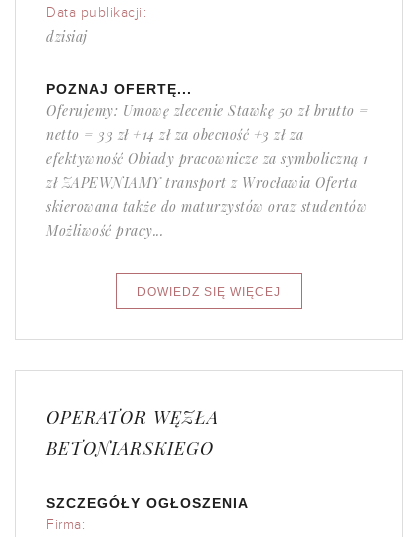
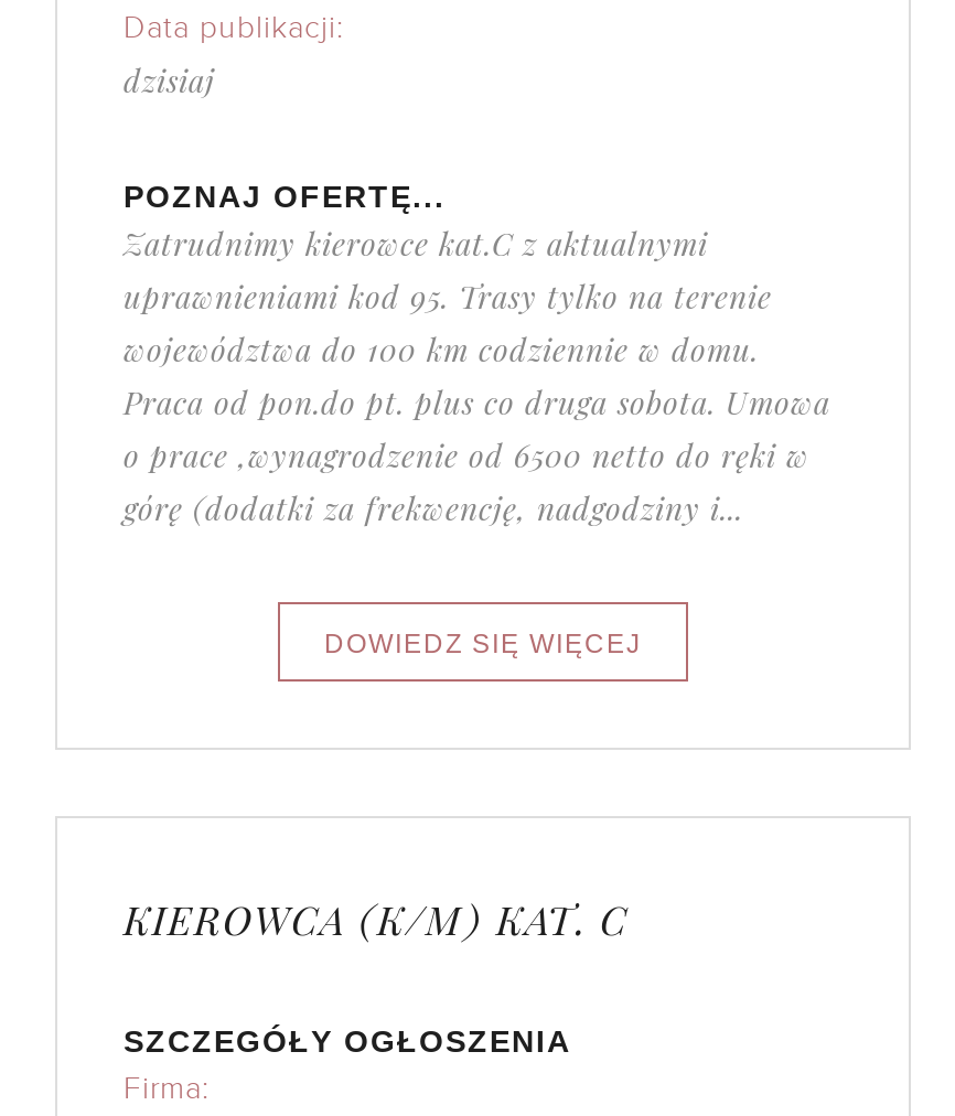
- Oferujemy: Umowę zlecenie Stawkę 50 zł brutto =
- netto = 33 zł +14 zł za obecność +3 zł za
- efektywność Obiady pracownicze za symboliczną 1
- zł ZAPEWNIAMY transport z Wrocławia Oferta
- skierowana także do maturzystów oraz studentów
- Możliwość pracy...
+ Zatrudnimy kierowce kat.C z aktualnymi
+ uprawnieniami kod 95. Trasy tylko na terenie
+ województwa do 100 km codziennie w domu.
+ Praca od pon.do pt. plus co druga sobota. Umowa
+ o prace ,wynagrodzenie od 6500 netto do ręki w
+ górę (dodatki za frekwencję, nadgodziny i...

- OPERATOR WĘZŁA
- BETONIARSKIEGO
+ KIEROWCA (K/M) KAT. C
